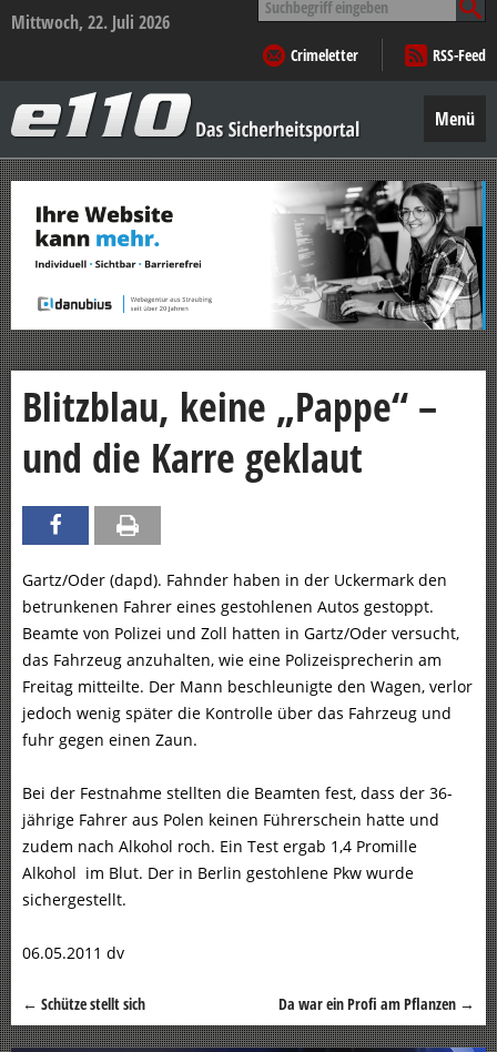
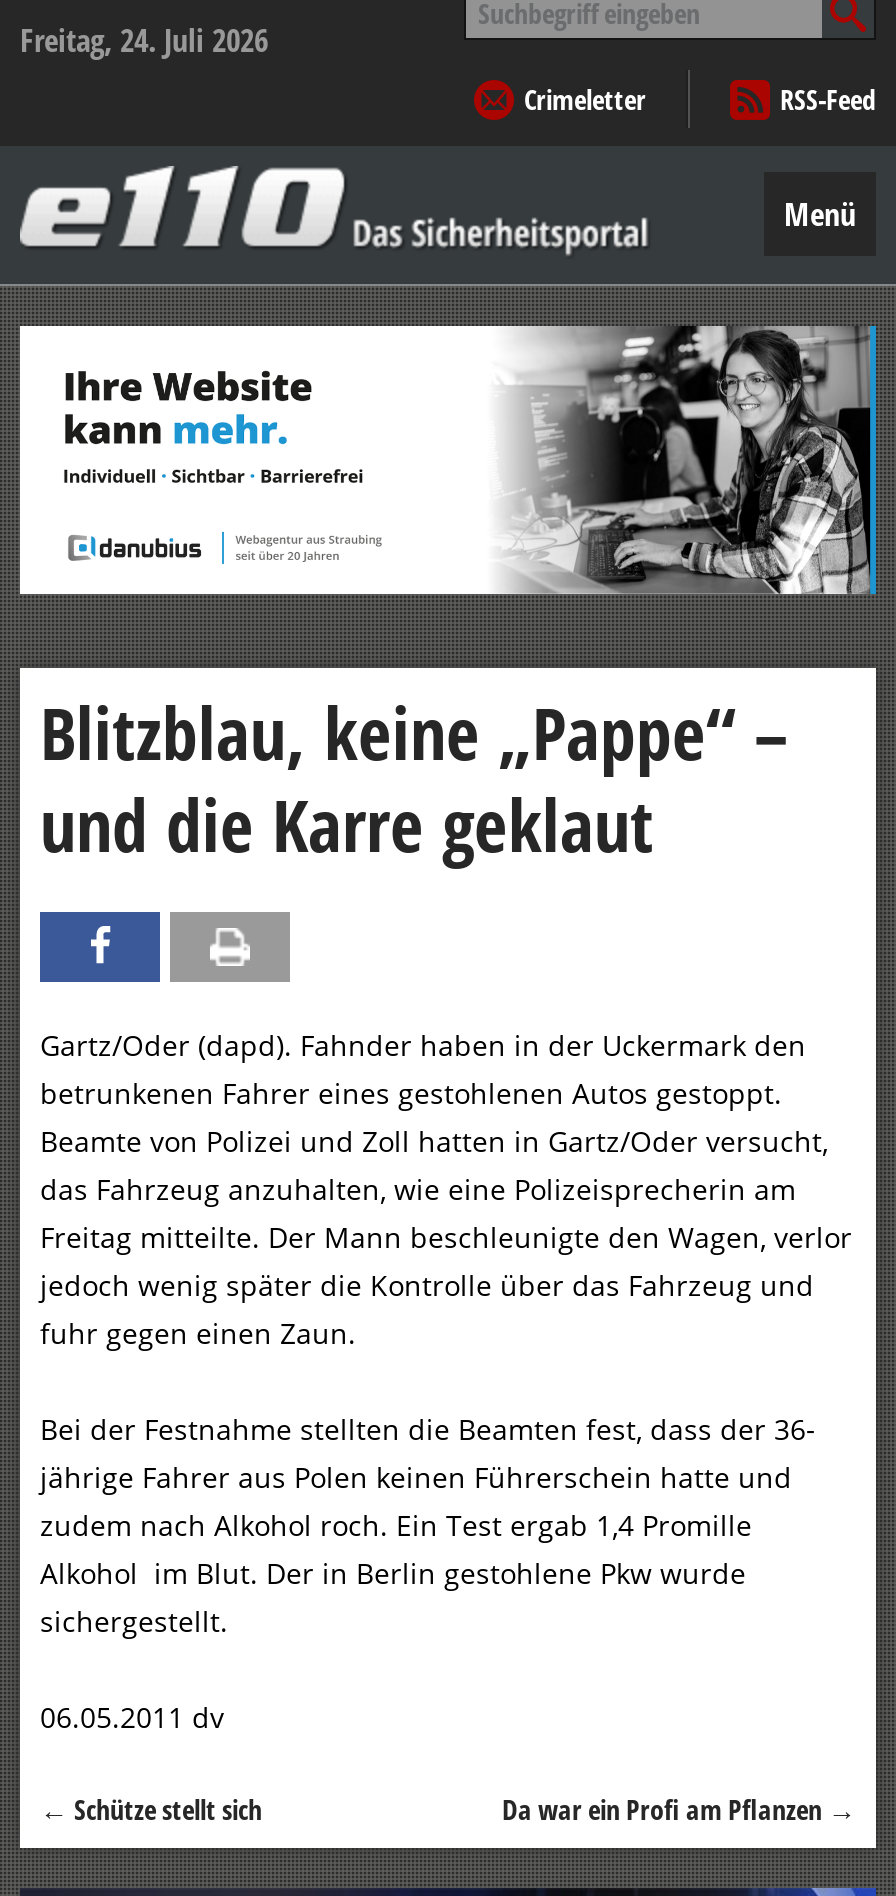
- Mittwoch, 22. Juli 2026
+ Freitag, 24. Juli 2026
